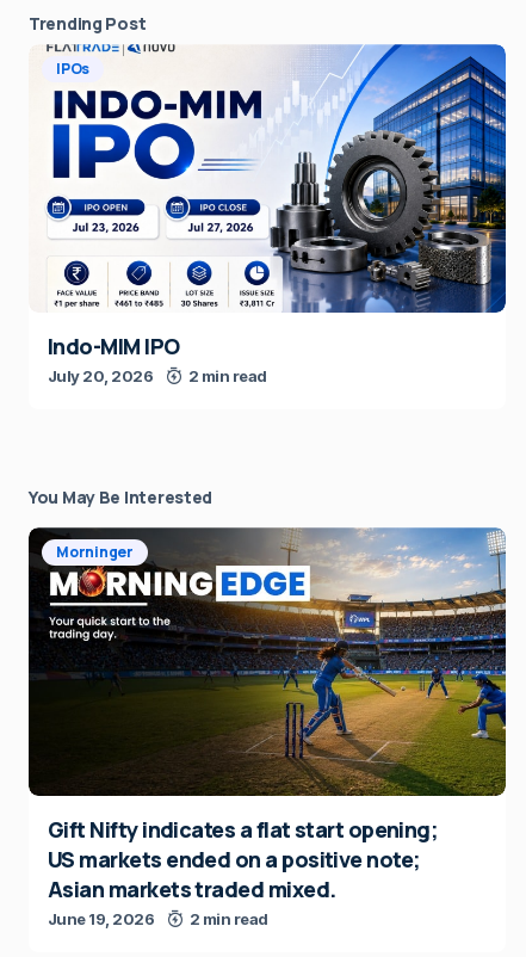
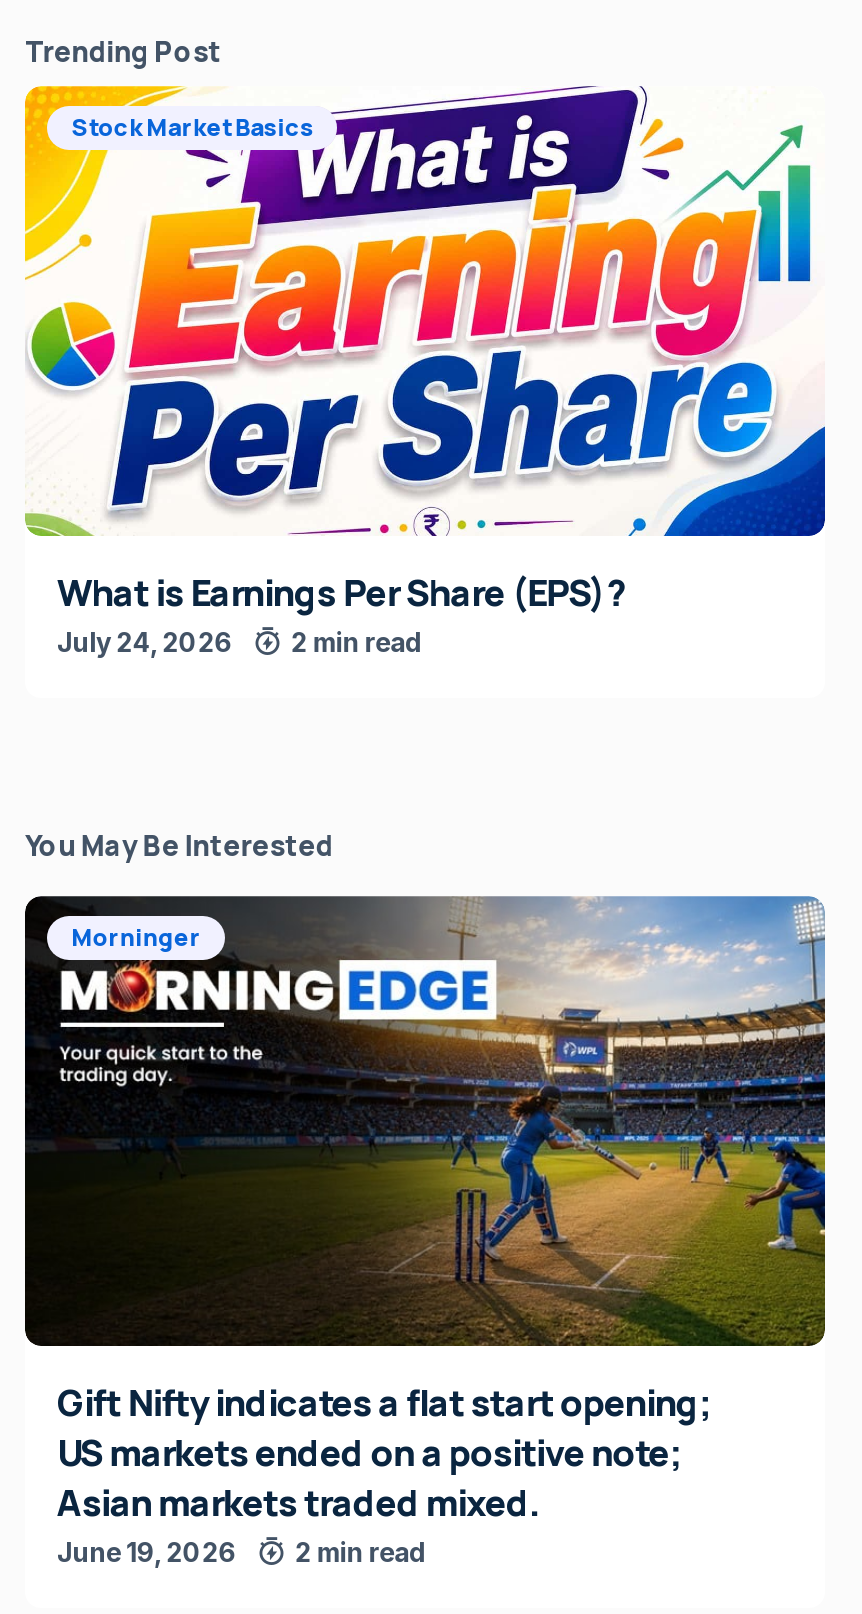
- [image]
- IPOs
+ [image]
+ Stock Market Basics

- Indo-MIM IPO
- July 20, 2026
+ What is Earnings Per Share (EPS)?
+ July 24, 2026
